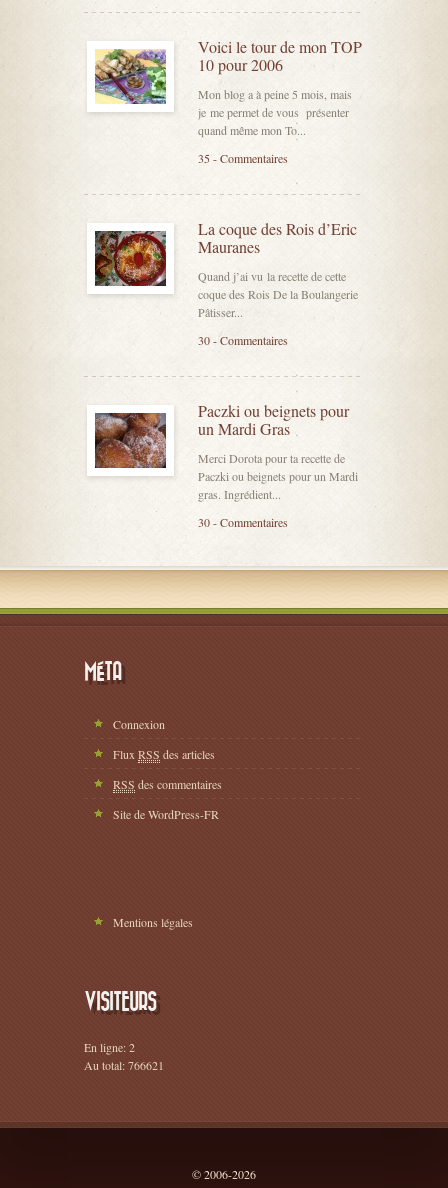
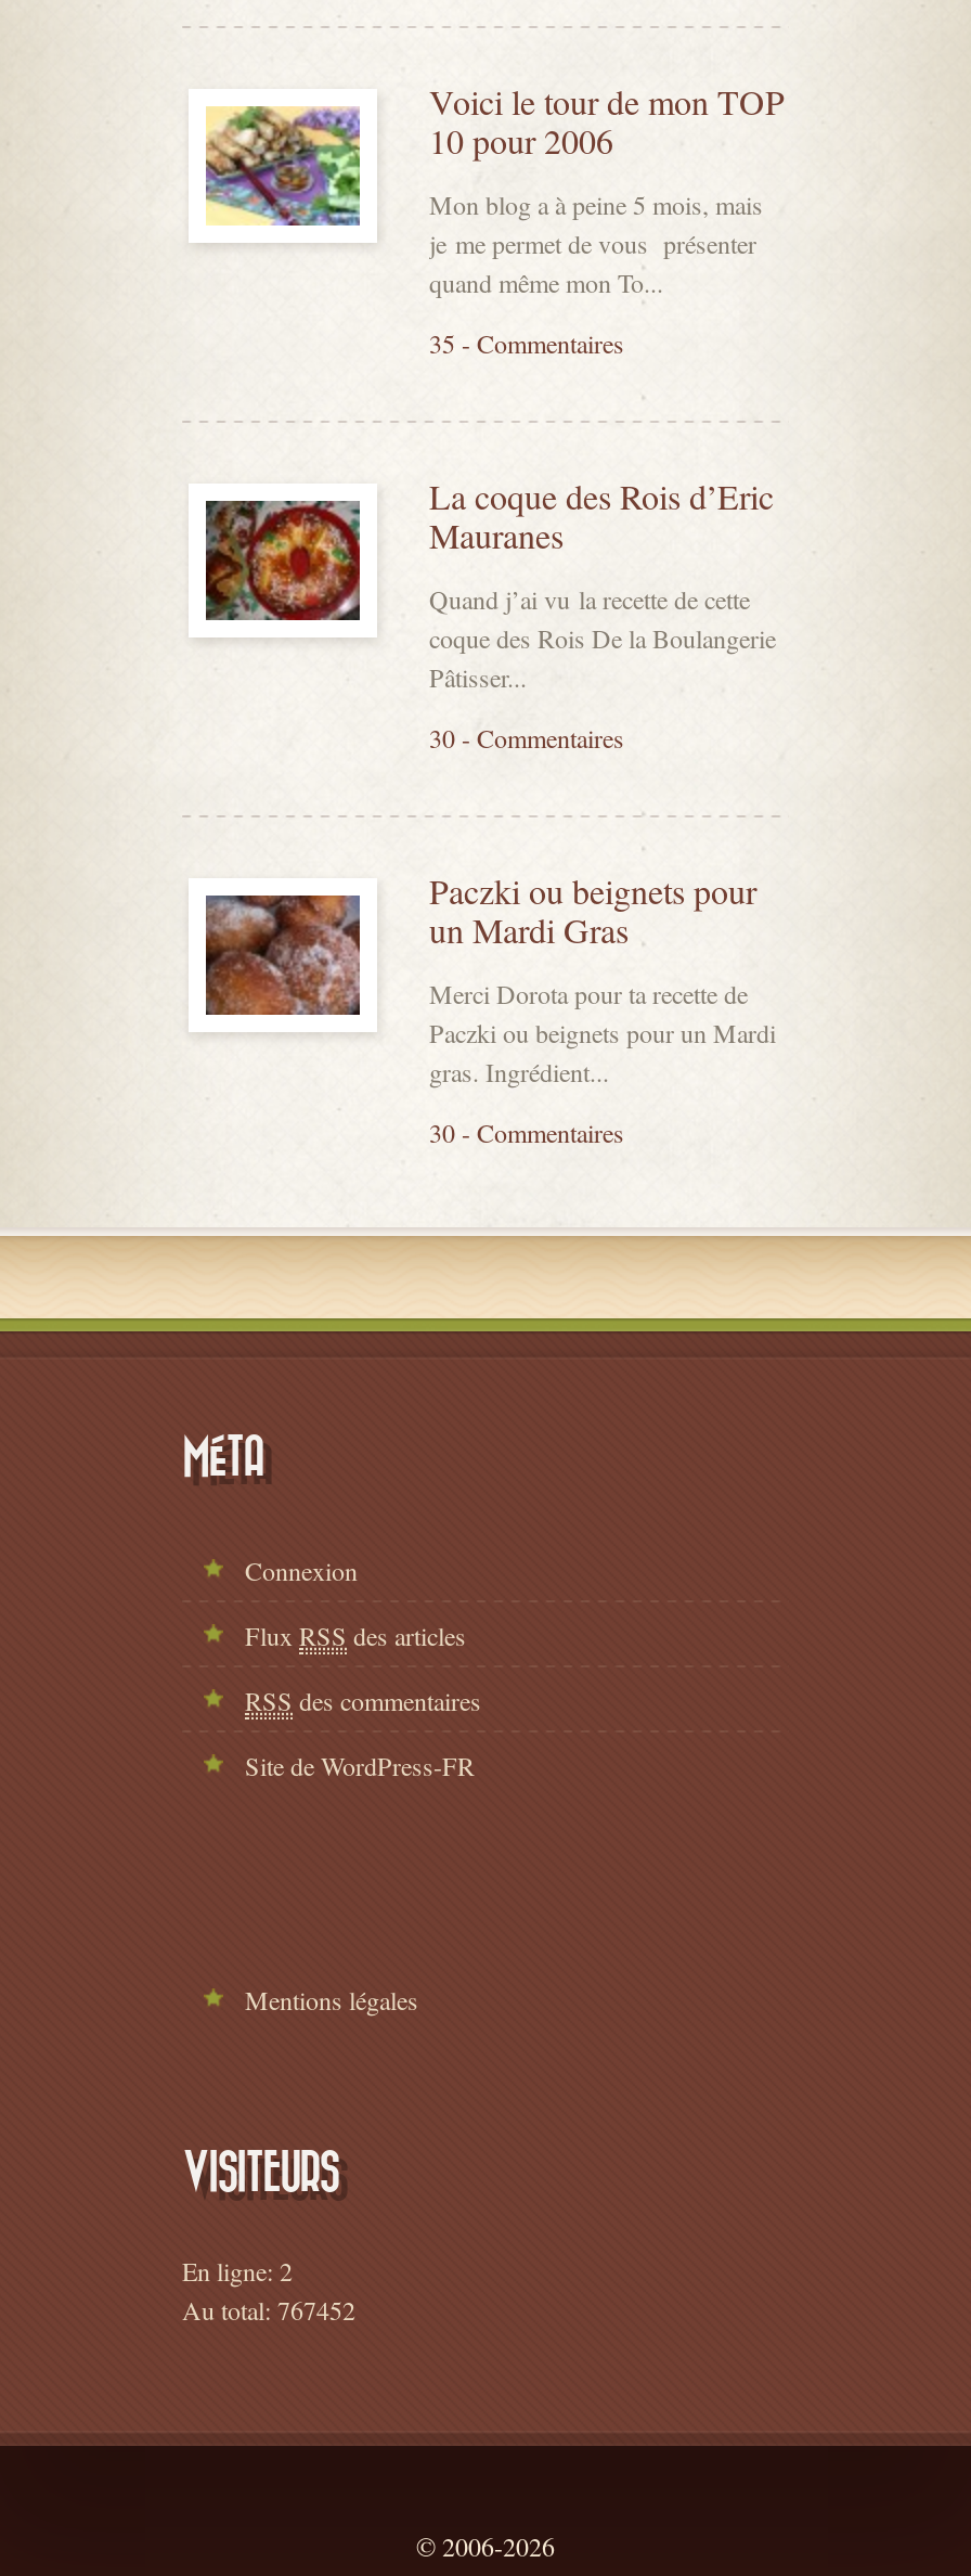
- Au total: 766621
+ Au total: 767452
